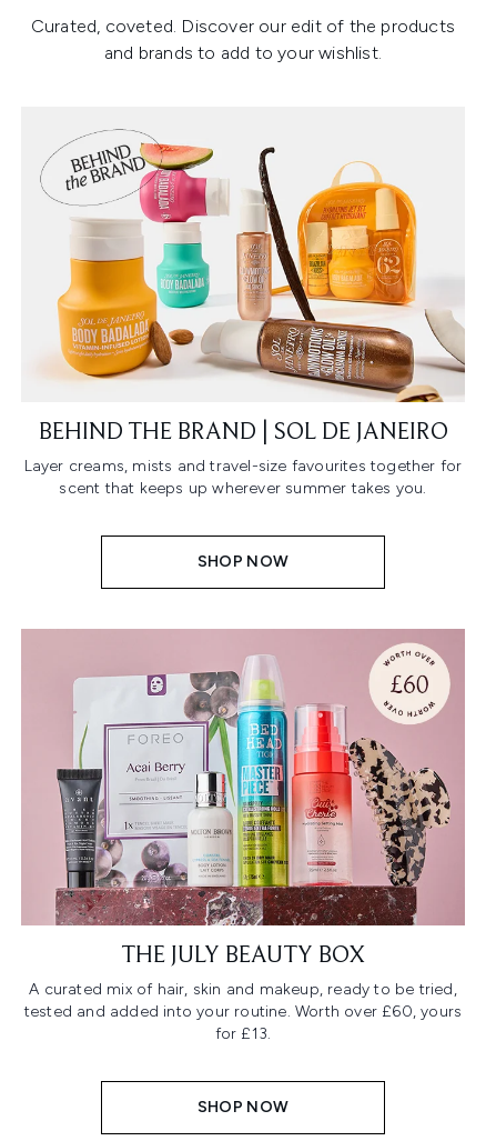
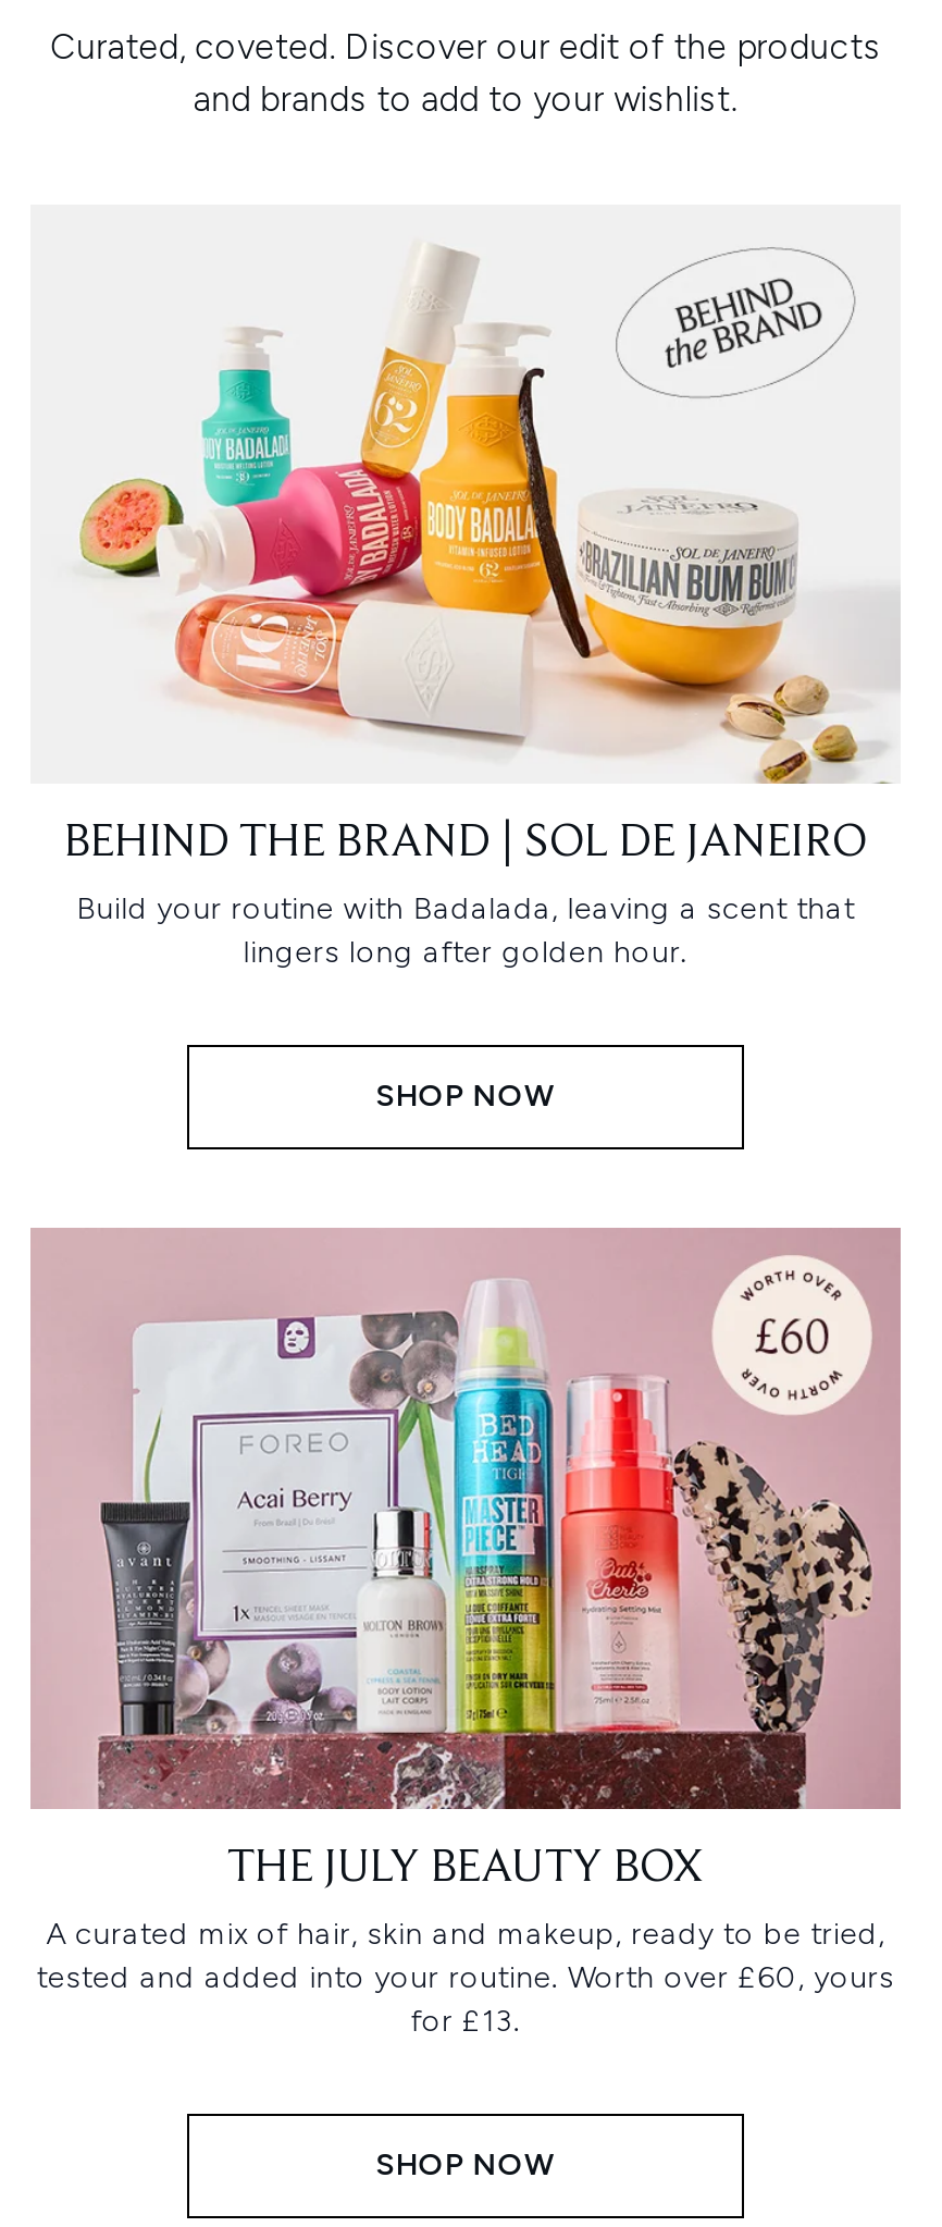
- [image]
+ [image]

- Layer creams, mists and travel-size favourites together for
- scent that keeps up wherever summer takes you.
+ Build your routine with Badalada, leaving a scent that
+ lingers long after golden hour.
